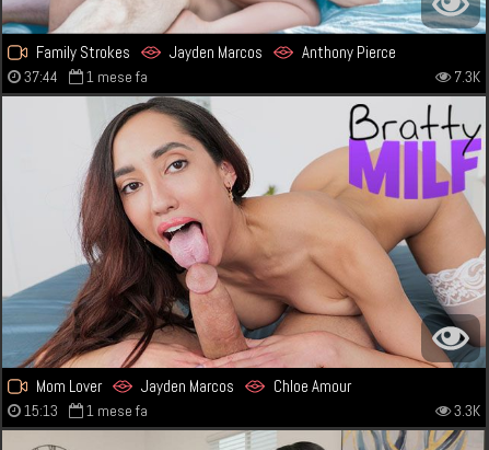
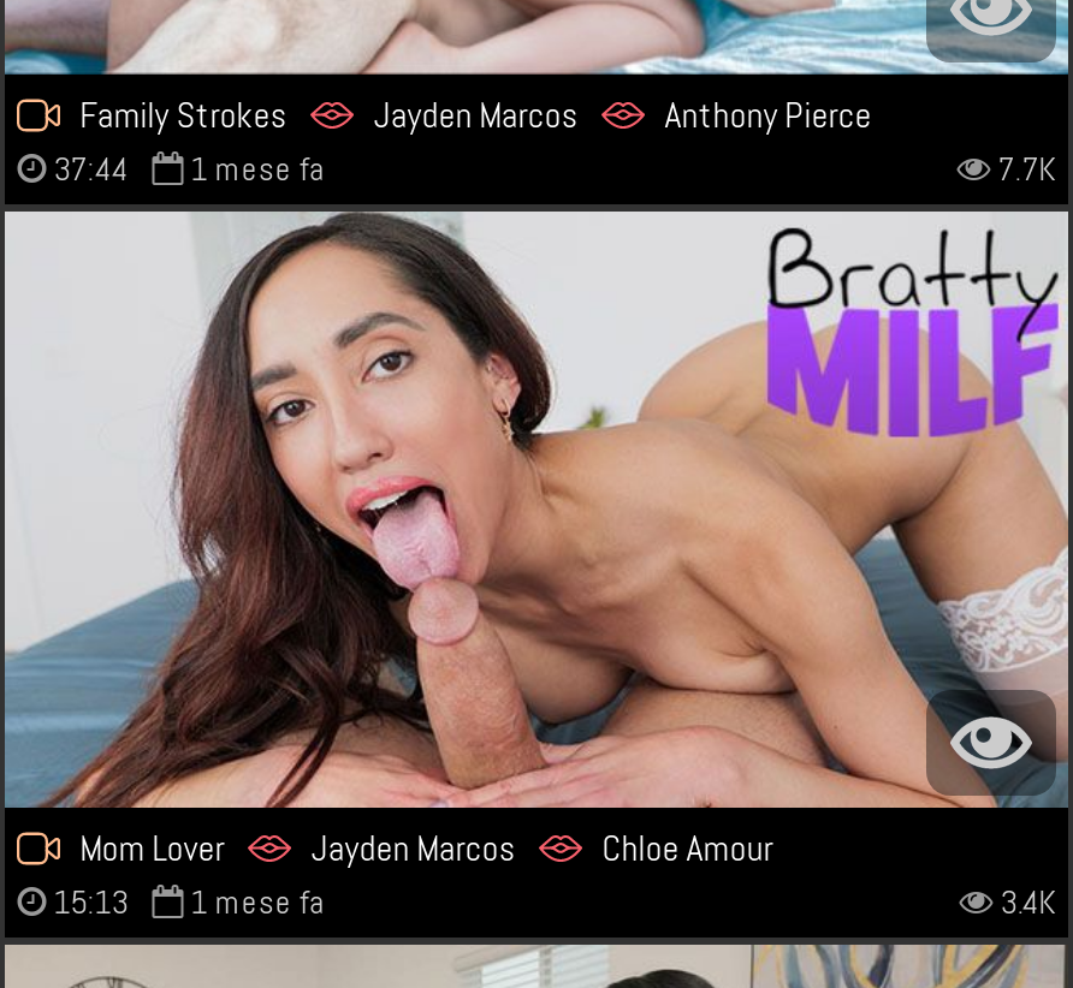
- 7.3K
+ 7.7K

- 3.3K
+ 3.4K
